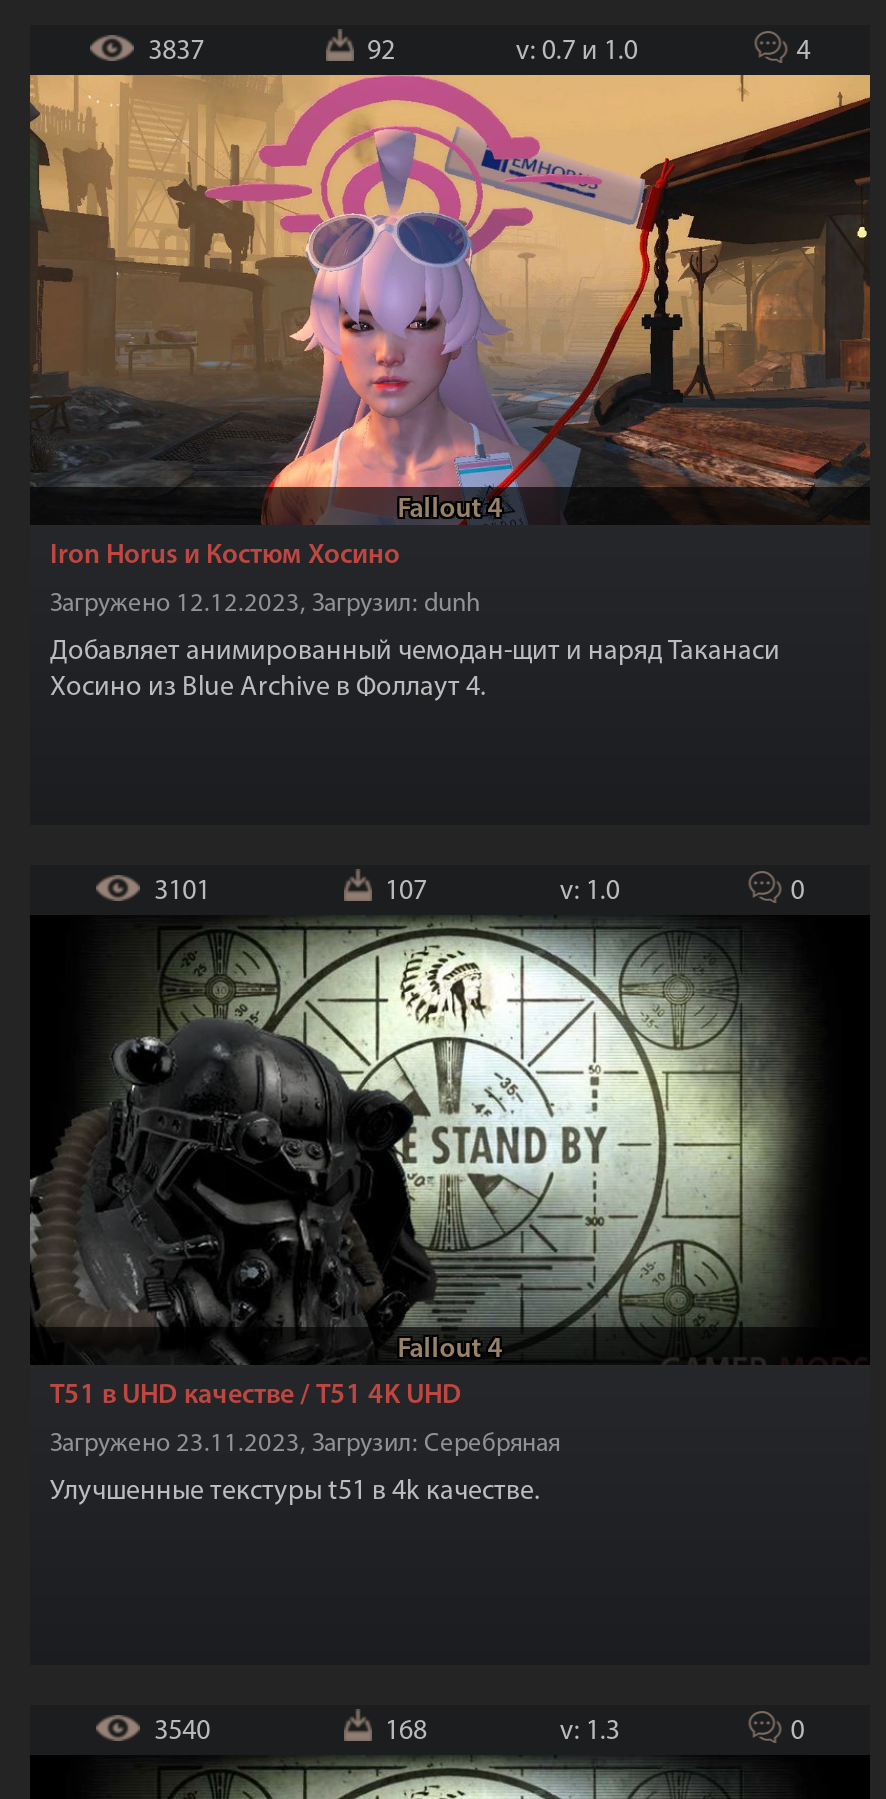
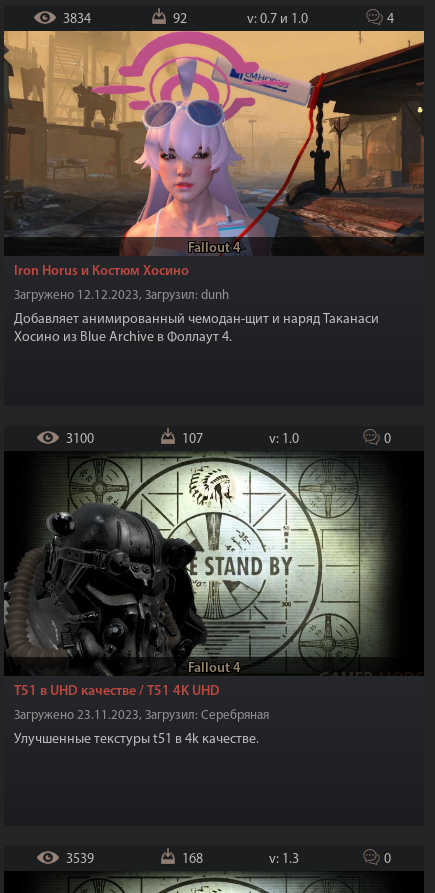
- 3837
+ 3834

- 3101
+ 3100

- 3540
+ 3539
